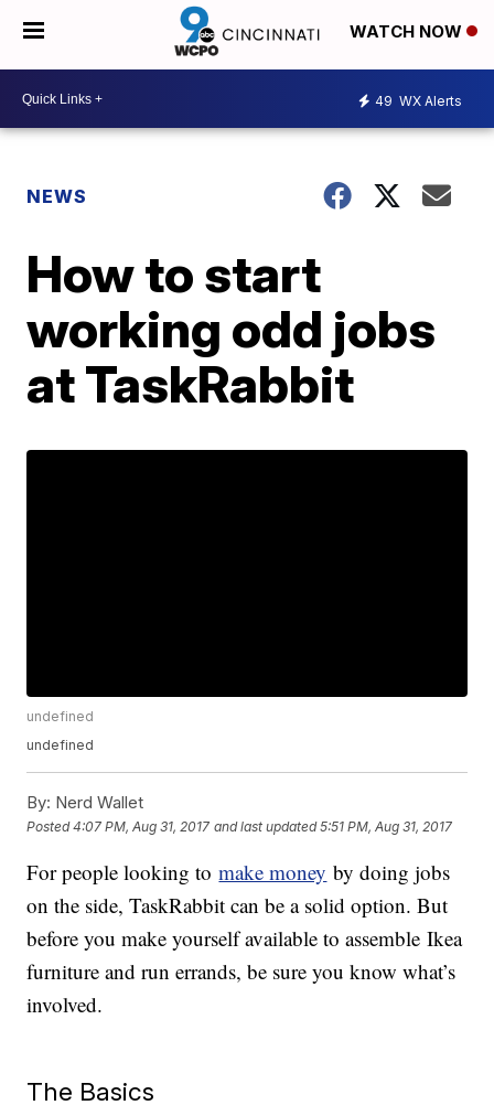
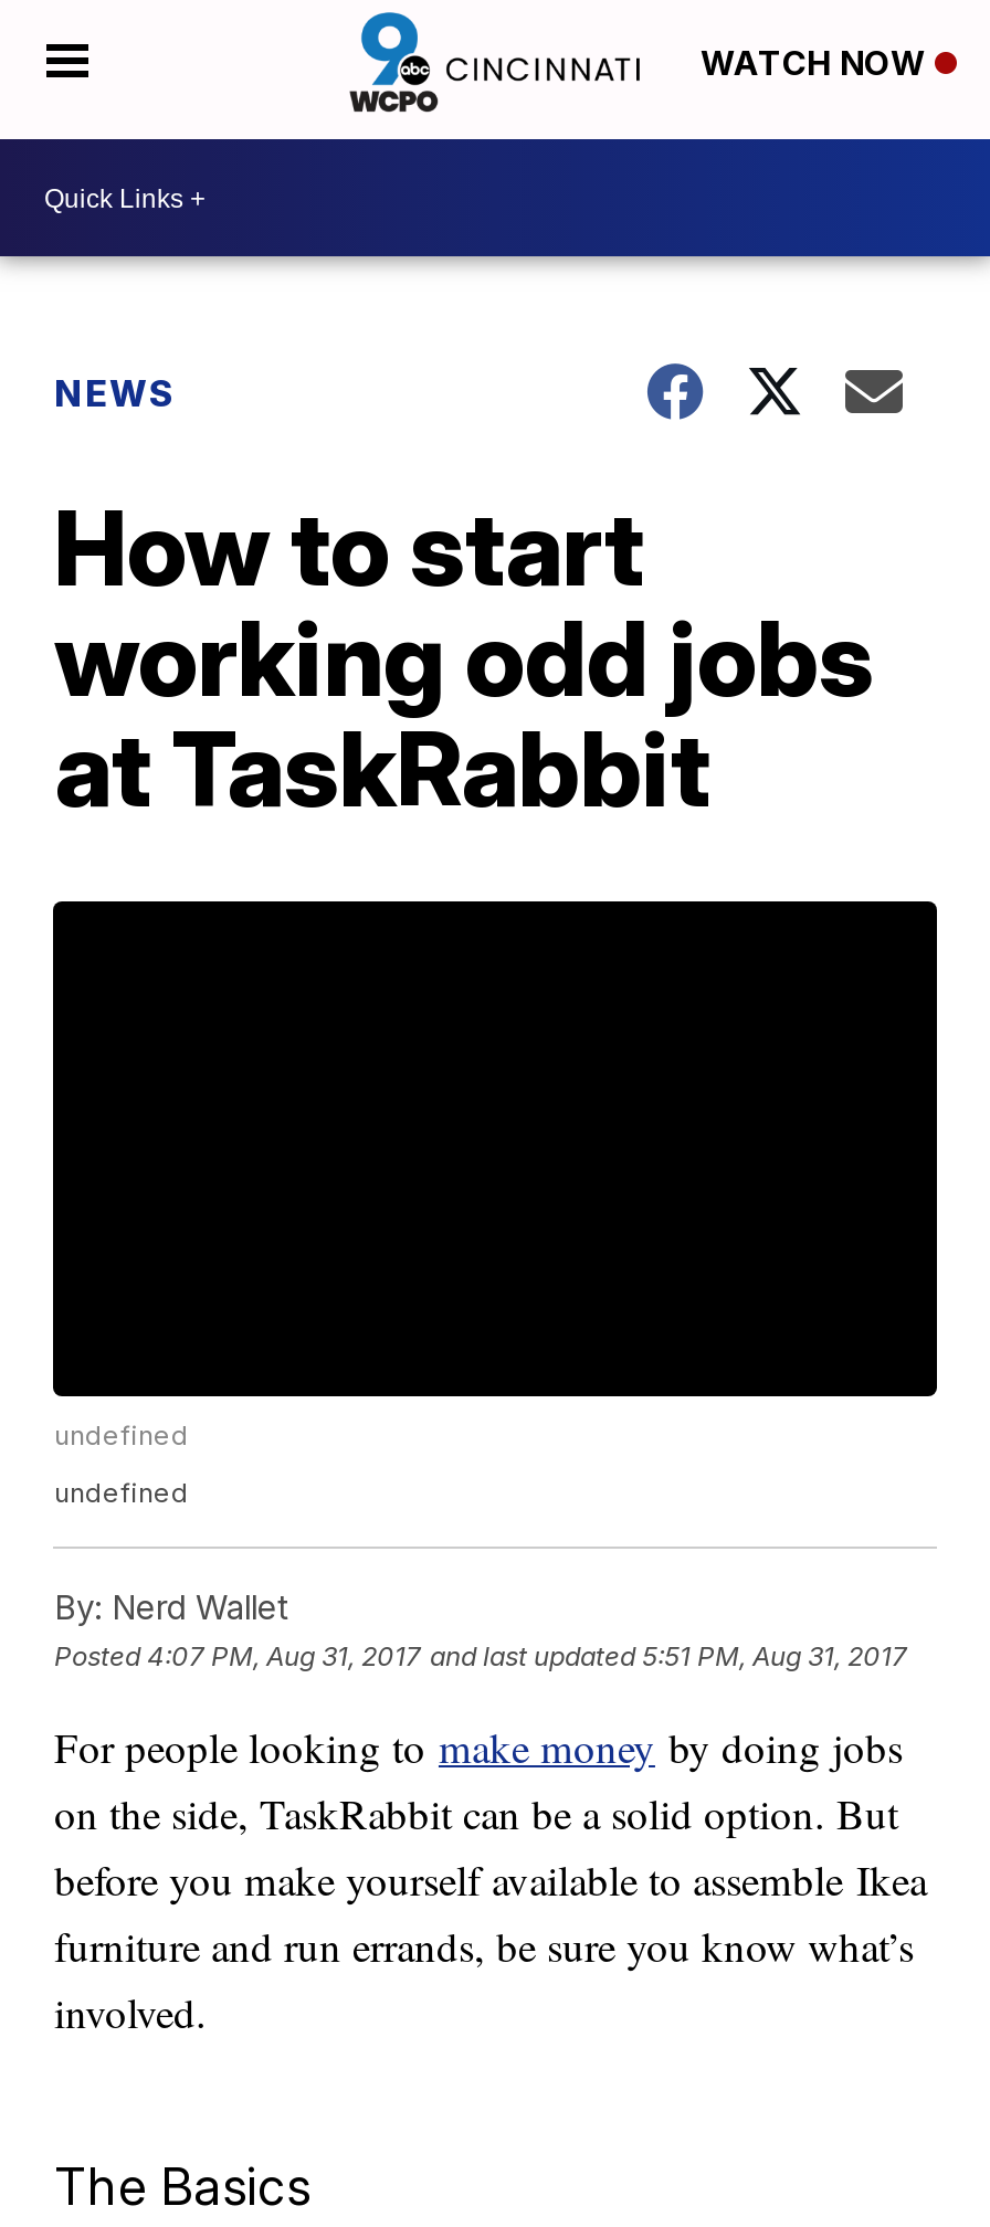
- 49 WX Alerts
